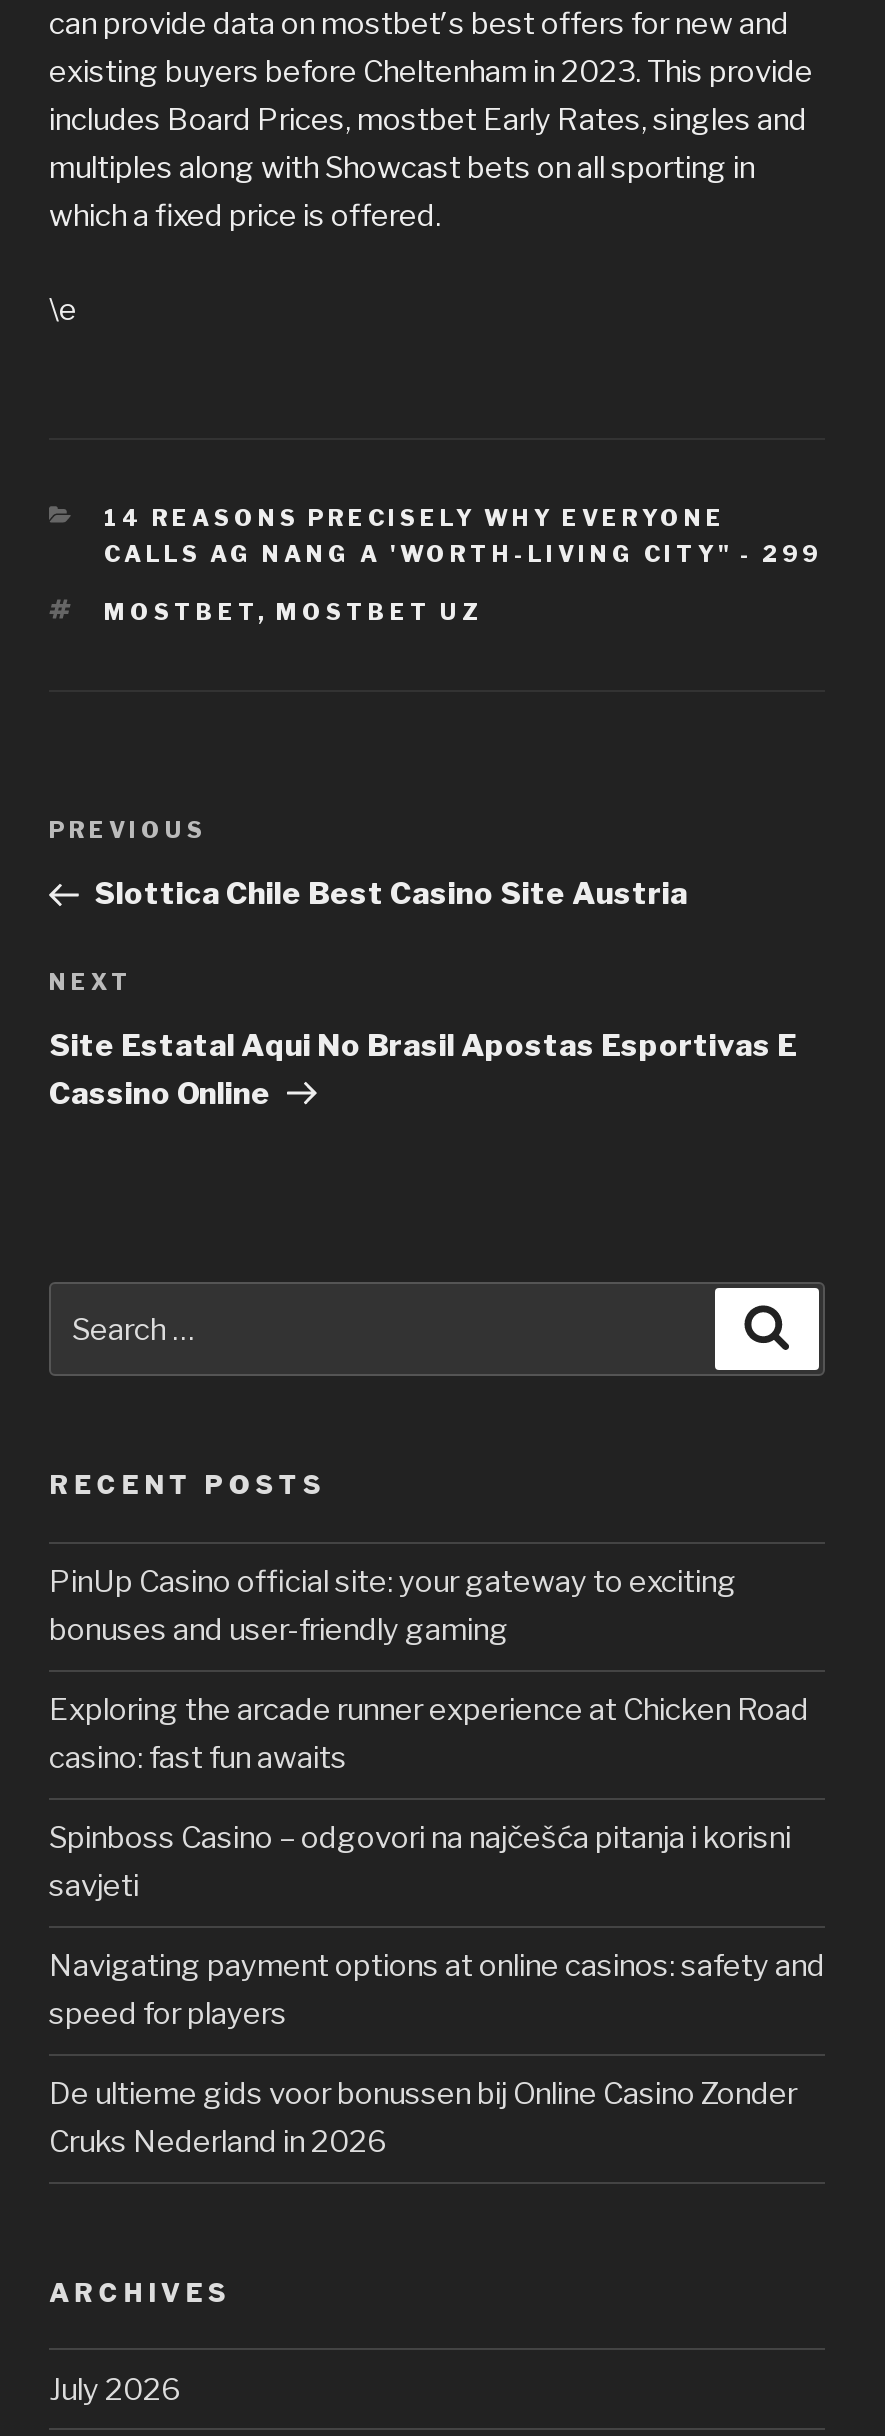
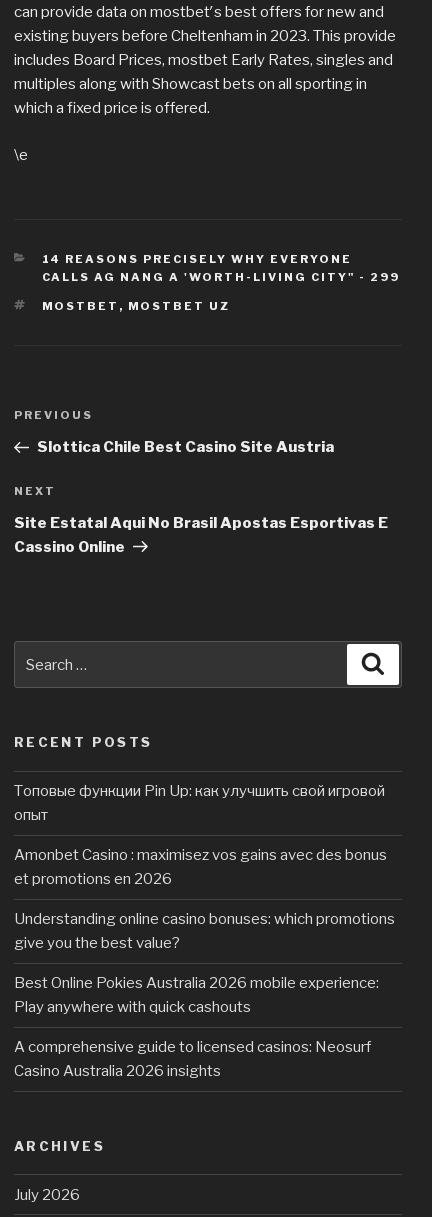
- PinUp Casino official site: your gateway to exciting
- bonuses and user-friendly gaming
+ Топовые функции Pin Up: как улучшить свой игровой
+ опыт

- Exploring the arcade runner experience at Chicken Road
- casino: fast fun awaits
+ Amonbet Casino : maximisez vos gains avec des bonus
+ et promotions en 2026

- Spinboss Casino – odgovori na najčešća pitanja i korisni
- savjeti
+ Understanding online casino bonuses: which promotions
+ give you the best value?

- Navigating payment options at online casinos: safety and
- speed for players
+ Best Online Pokies Australia 2026 mobile experience:
+ Play anywhere with quick cashouts

- De ultieme gids voor bonussen bij Online Casino Zonder
- Cruks Nederland in 2026
+ A comprehensive guide to licensed casinos: Neosurf
+ Casino Australia 2026 insights
